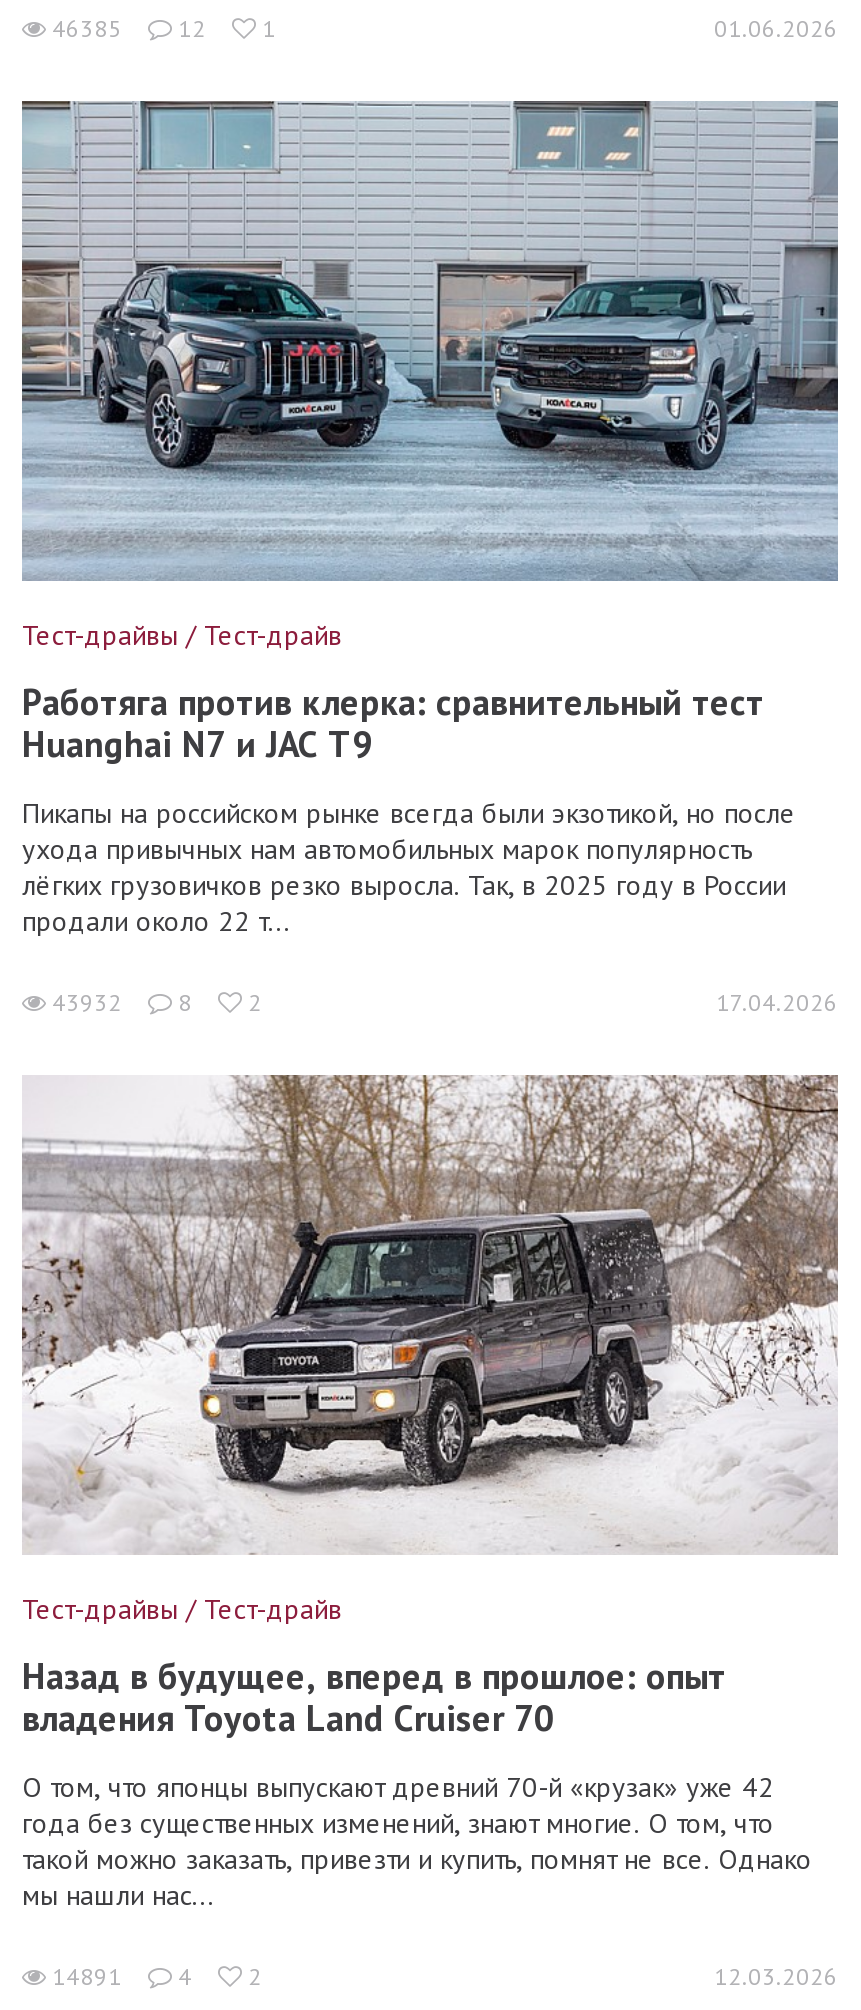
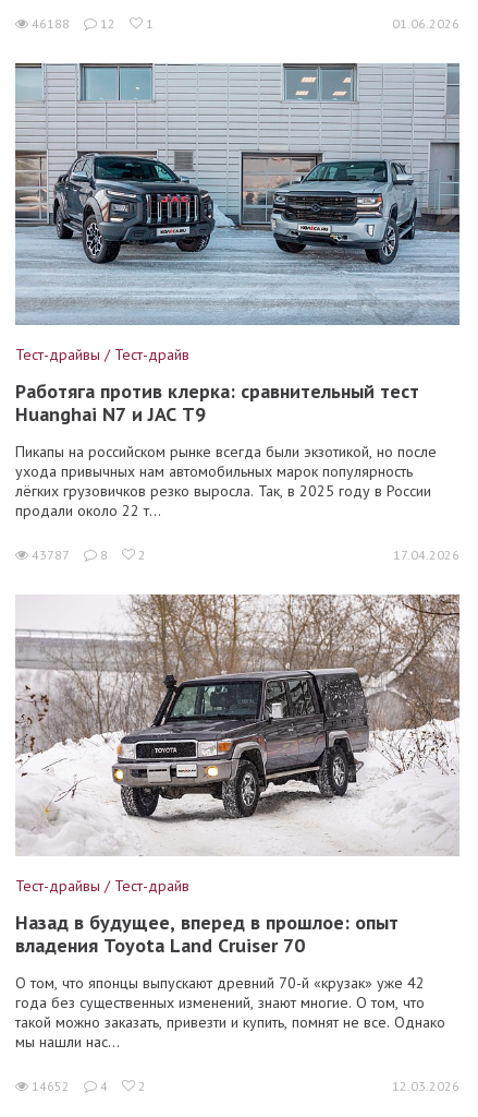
- 46385 12 1
+ 46188 12 1

- 43932 8 2
+ 43787 8 2

- 14891 4 2
+ 14652 4 2
